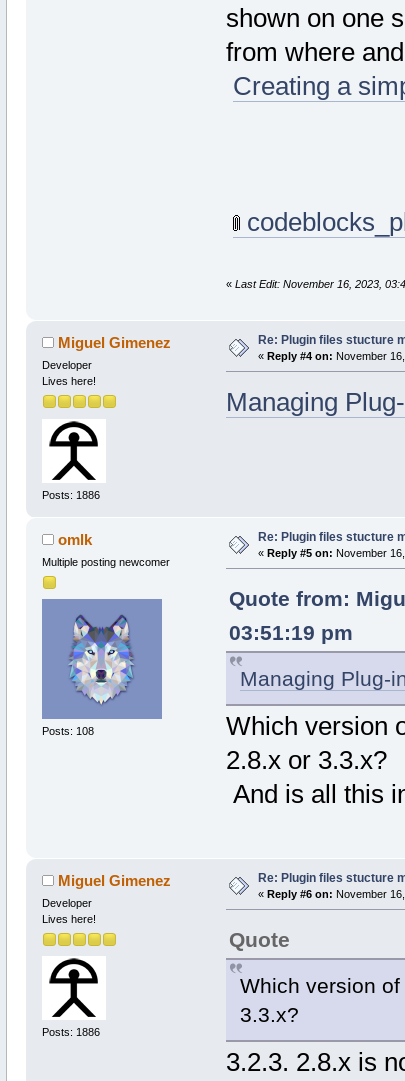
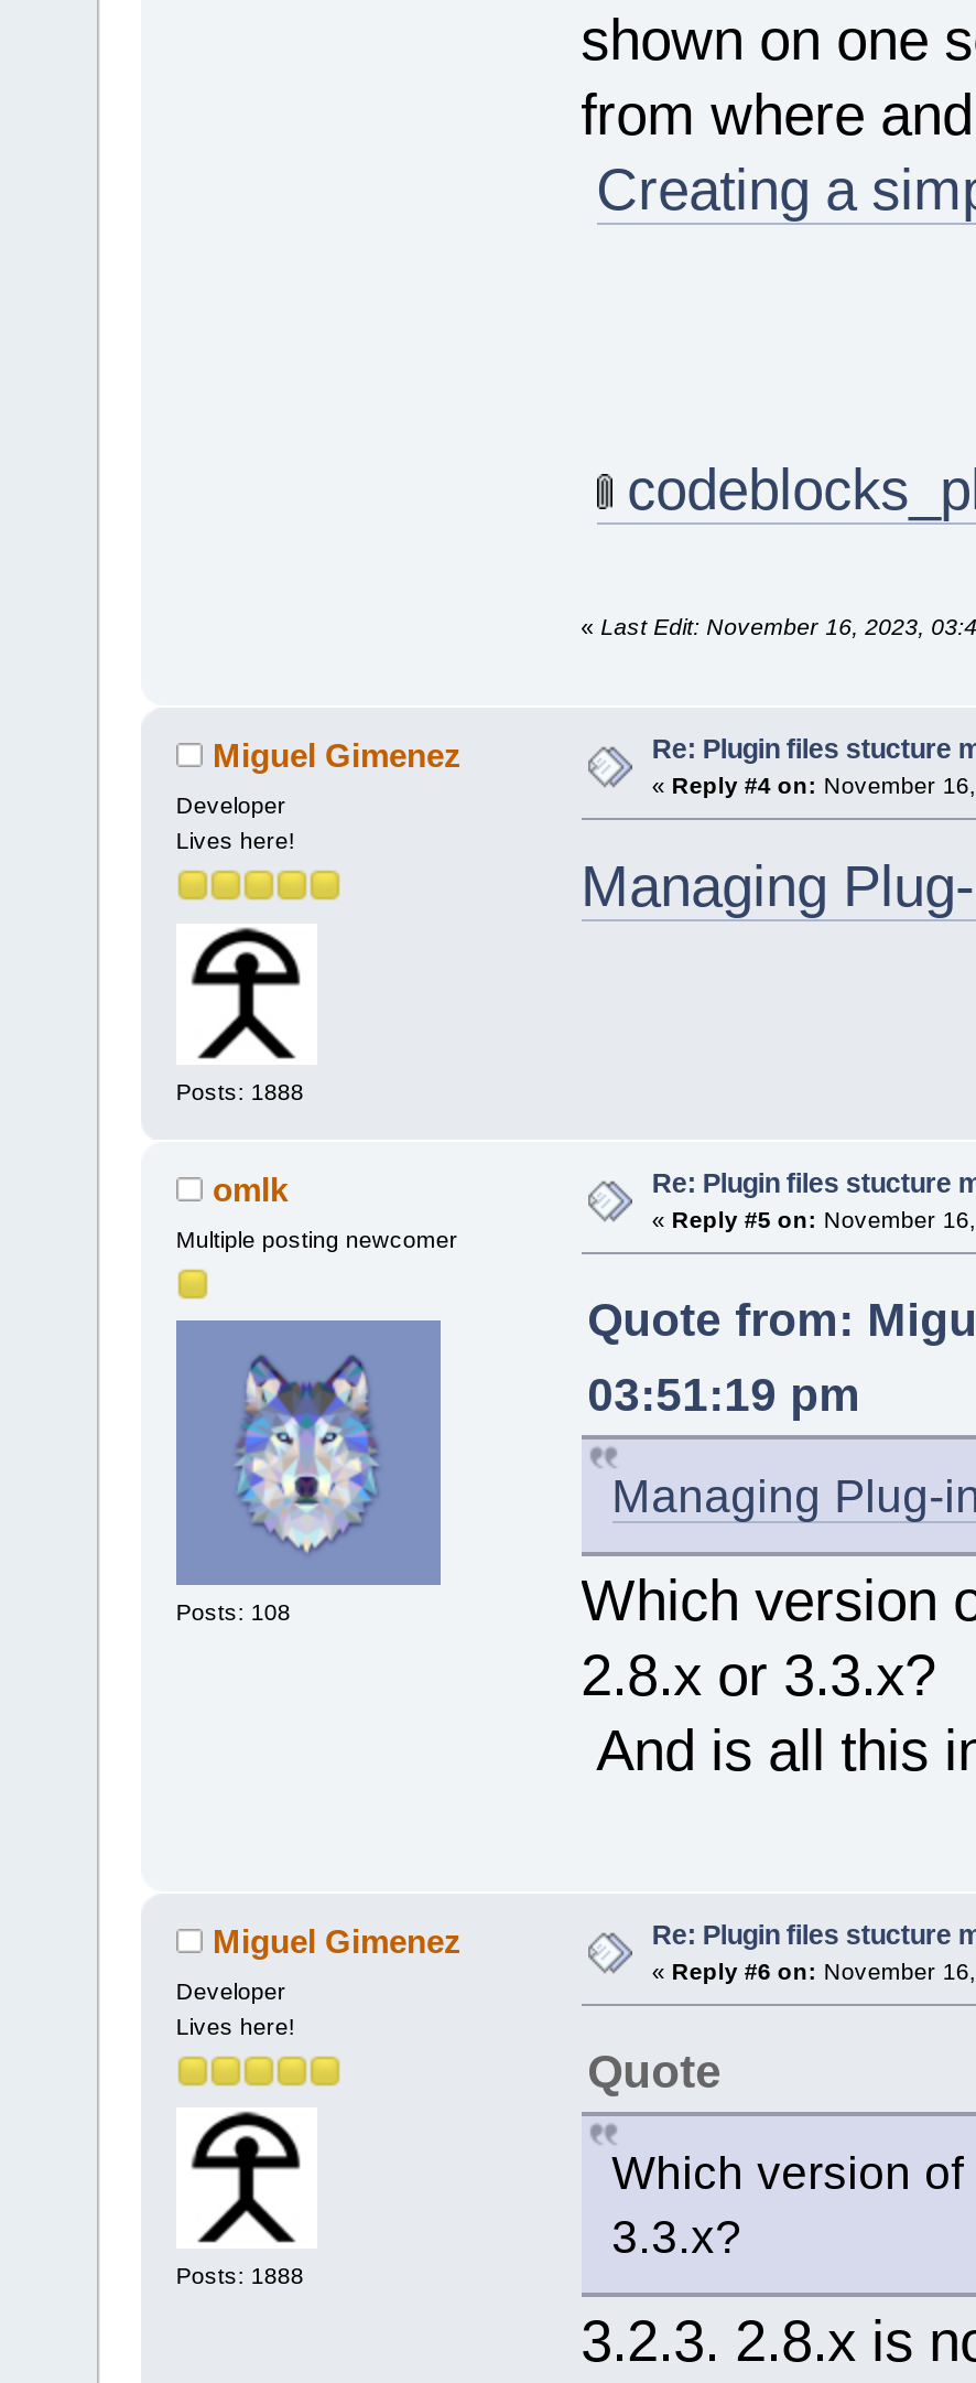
- Posts: 1886
+ Posts: 1888

- Posts: 1886
+ Posts: 1888
